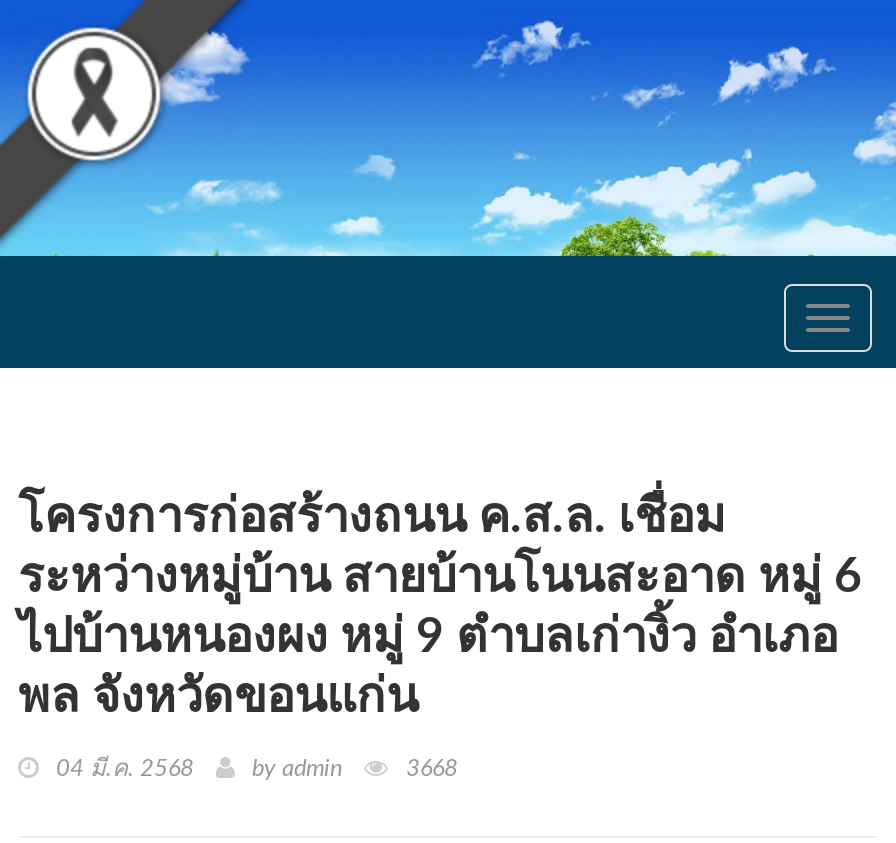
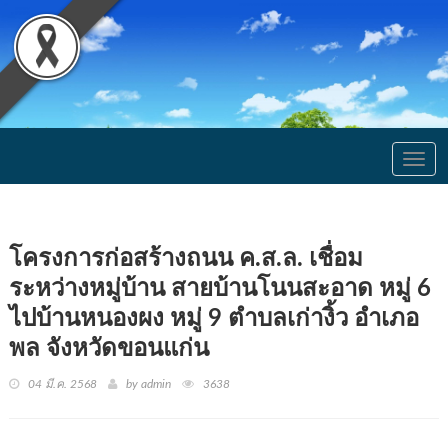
- 3668
+ 3638
